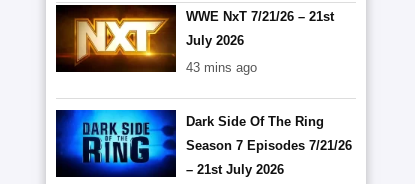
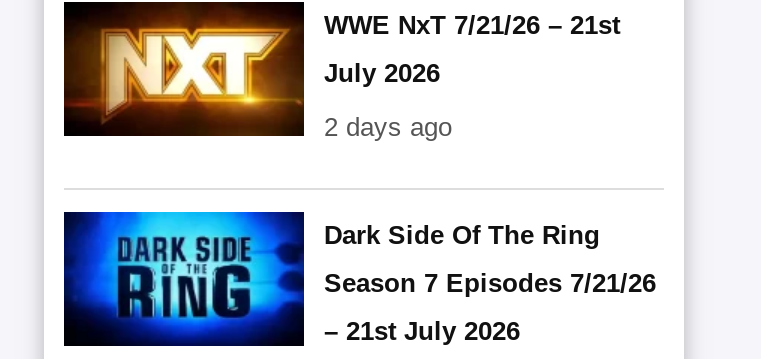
- 43 mins ago
+ 2 days ago
